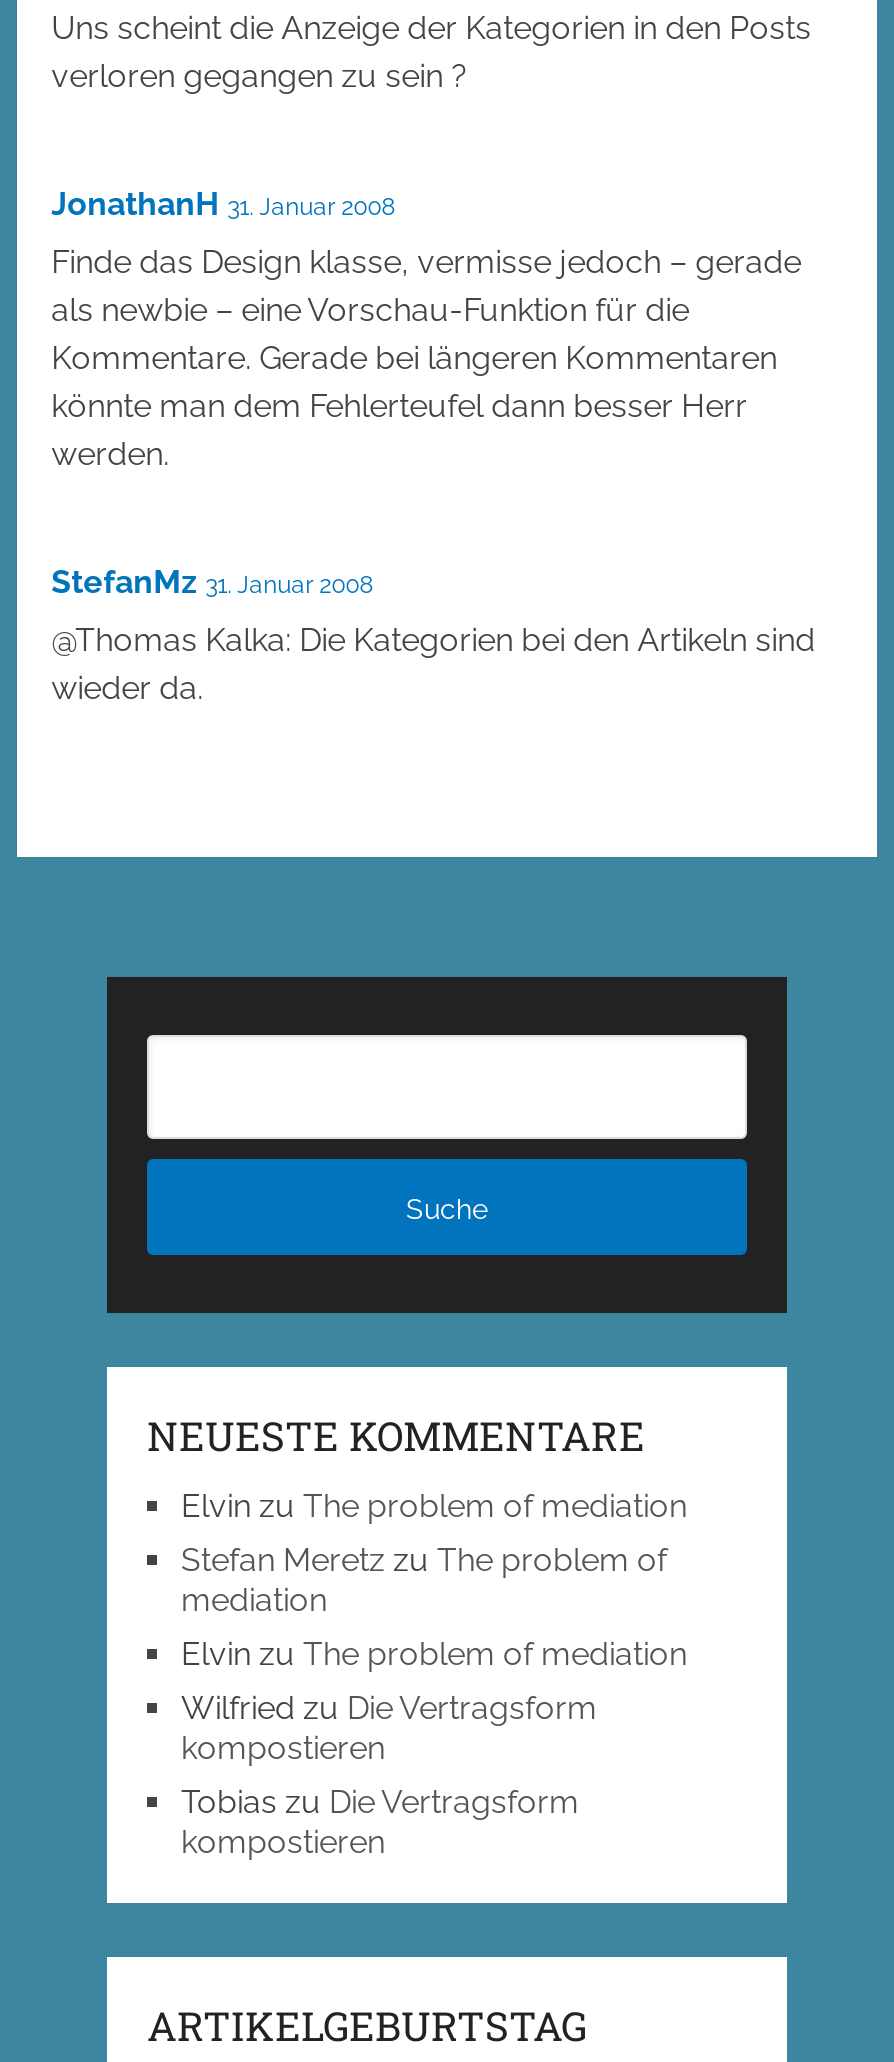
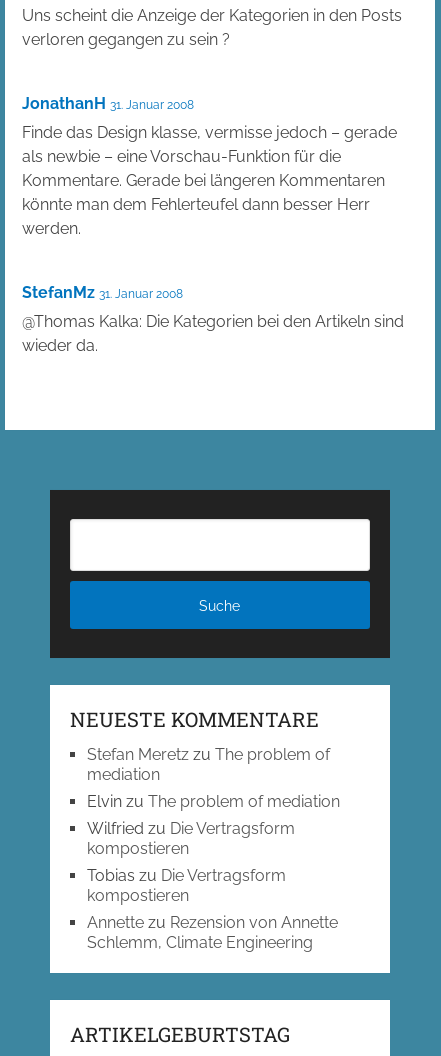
- Elvin zu The problem of mediation

moved up: Stefan Meretz zu The problem of | mediation | Elvin zu The problem of mediation | Wilfried zu Die Vertragsform | kompostieren | Tobias zu Die Vertragsform | kompostieren

+ Annette zu Rezension von Annette
+ Schlemm, Climate Engineering
